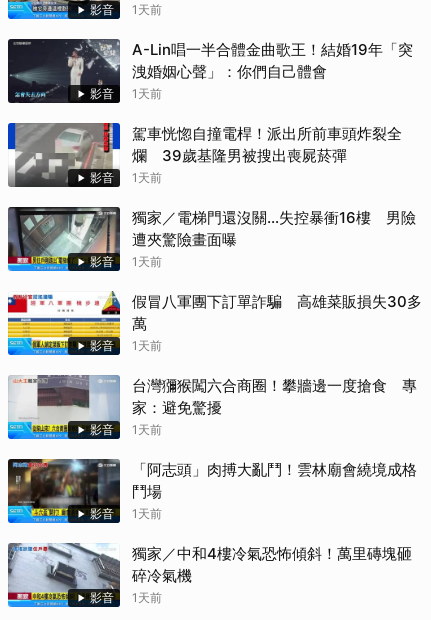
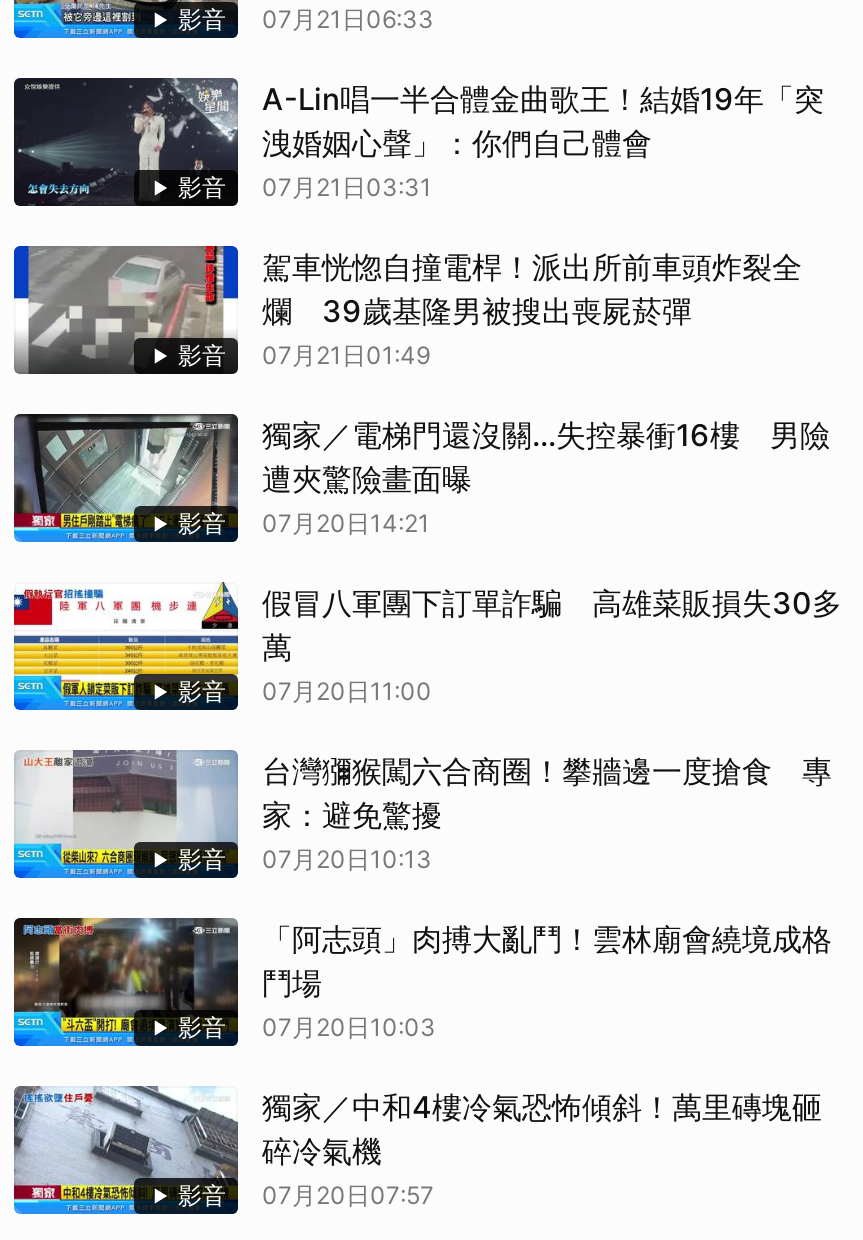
- 影音 1天前
+ 影音 07月21日06:33

- 影音 1天前
+ 影音 07月21日03:31

- 影音 1天前
+ 影音 07月21日01:49

- 影音 1天前
+ 影音 07月20日14:21

- 影音 1天前
+ 影音 07月20日11:00

- 影音 1天前
+ 影音 07月20日10:13

- 影音 1天前
+ 影音 07月20日10:03

- 影音 1天前
+ 影音 07月20日07:57
